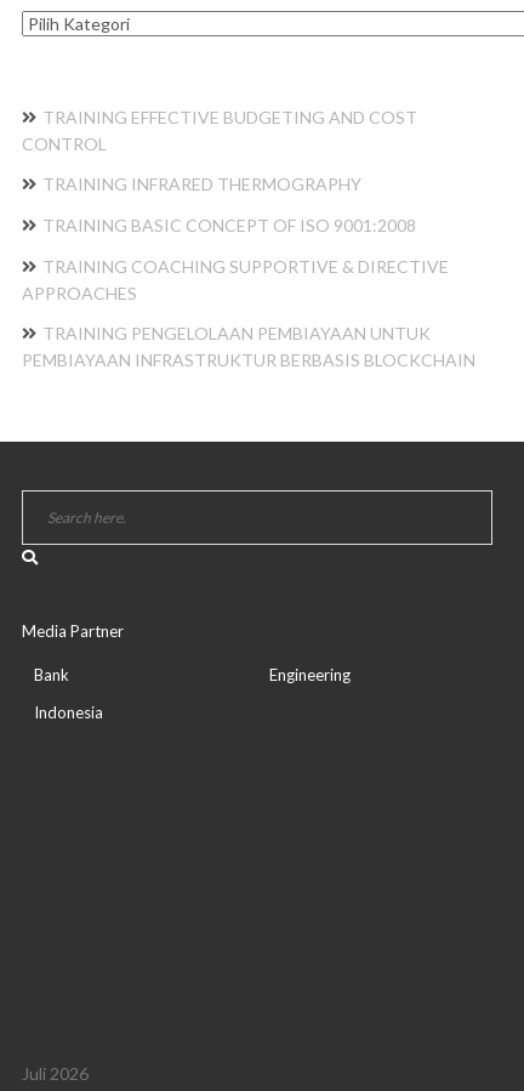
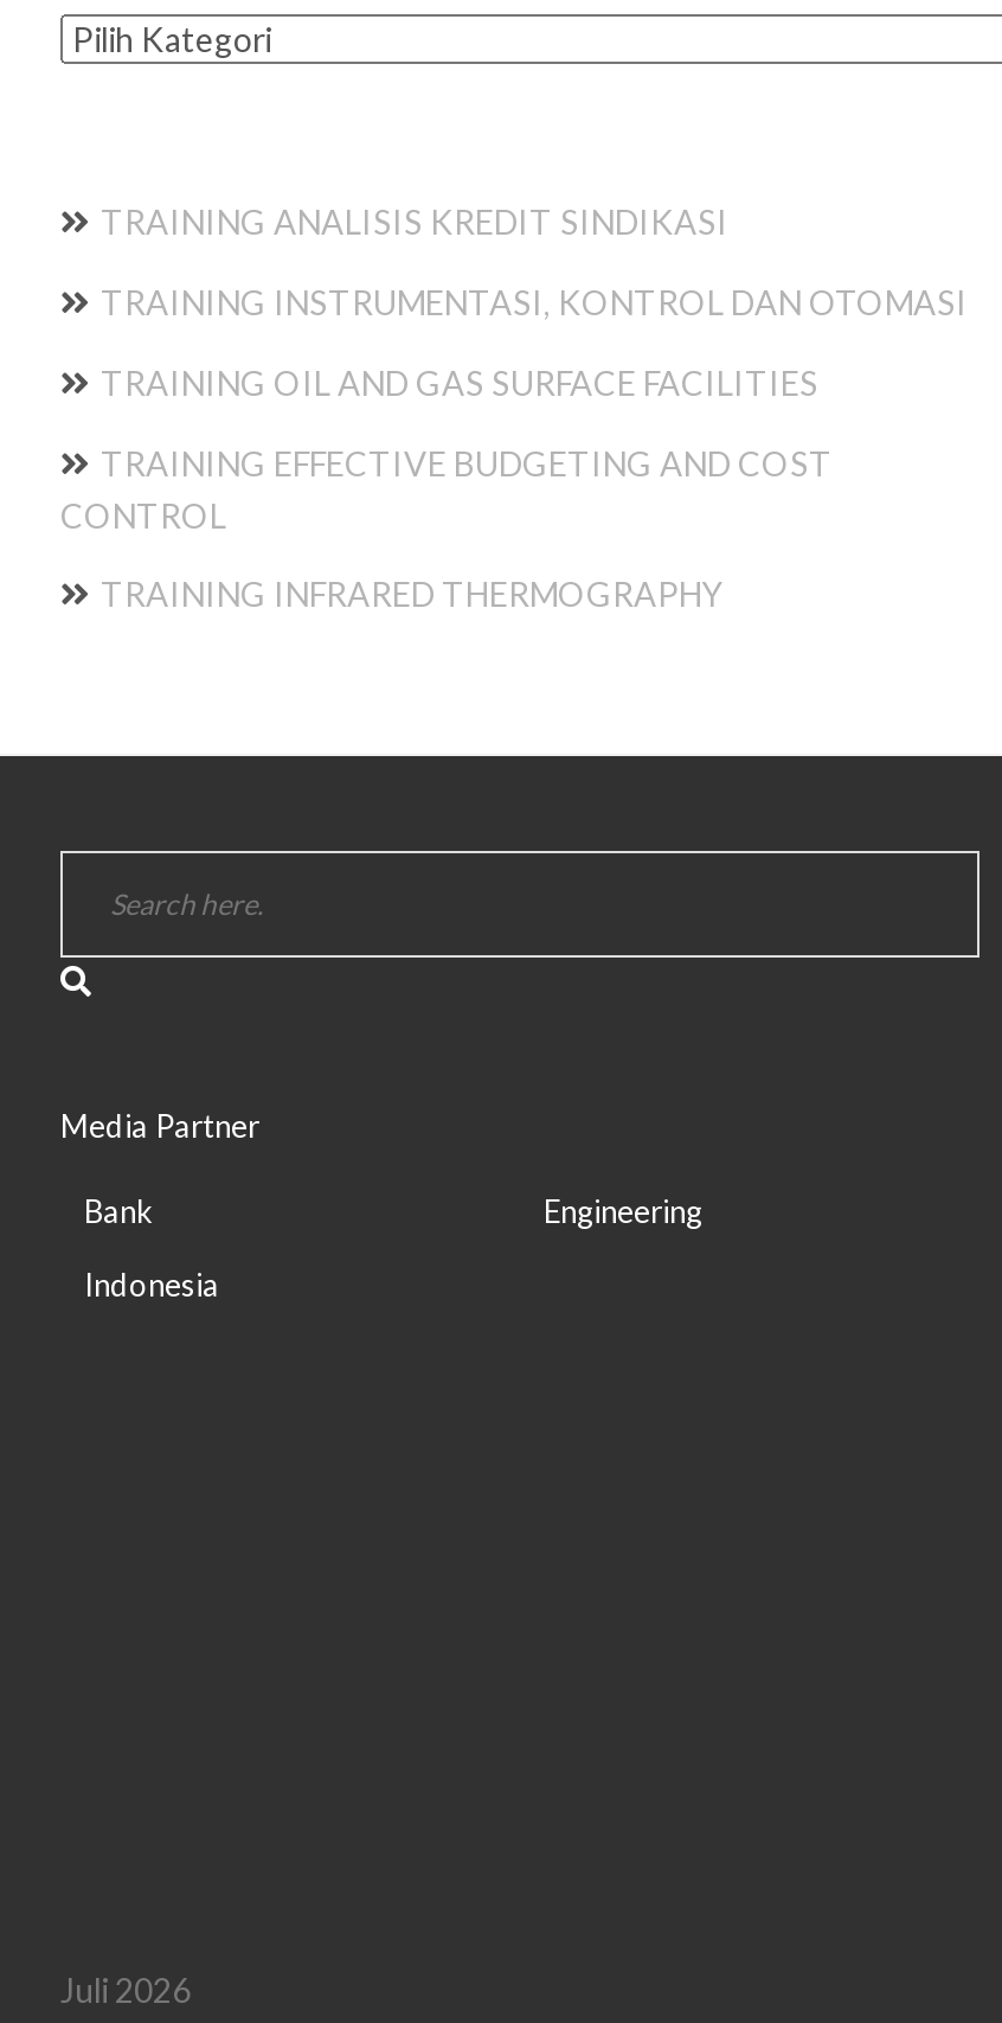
+ TRAINING ANALISIS KREDIT SINDIKASI
+ TRAINING INSTRUMENTASI, KONTROL DAN OTOMASI
+ TRAINING OIL AND GAS SURFACE FACILITIES

moved down: TRAINING EFFECTIVE BUDGETING AND COST | CONTROL | TRAINING INFRARED THERMOGRAPHY

- TRAINING BASIC CONCEPT OF ISO 9001:2008
- TRAINING COACHING SUPPORTIVE & DIRECTIVE
- APPROACHES
- TRAINING PENGELOLAAN PEMBIAYAAN UNTUK
- PEMBIAYAAN INFRASTRUKTUR BERBASIS BLOCKCHAIN
